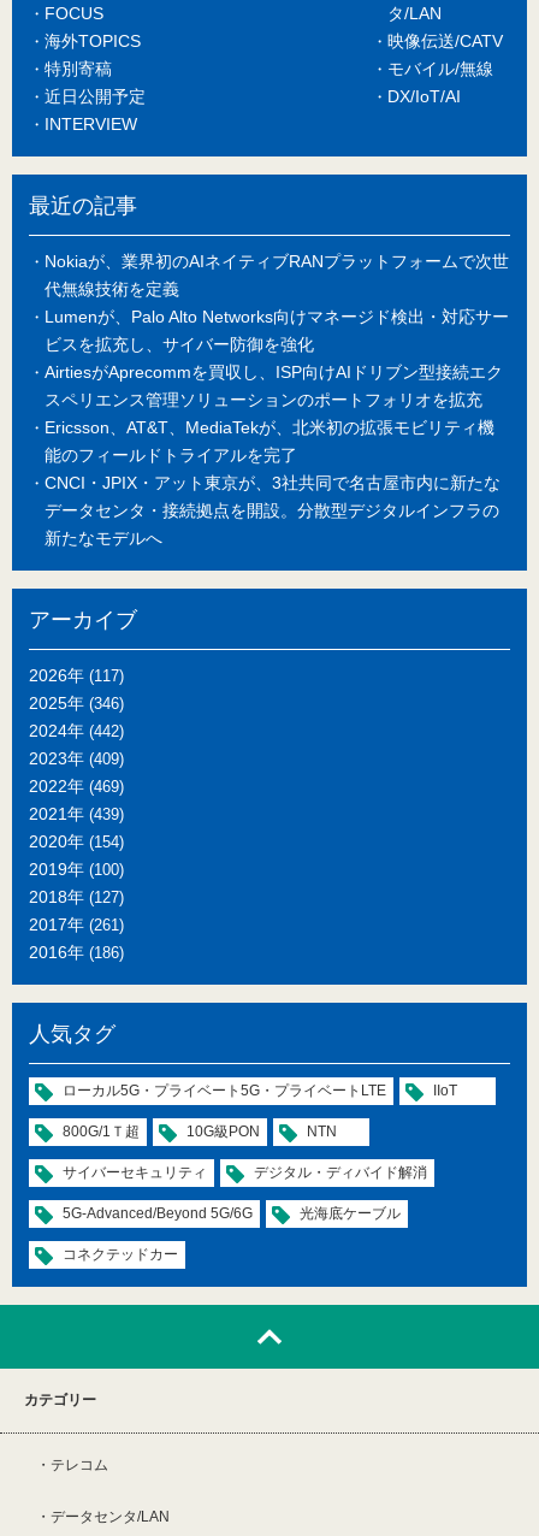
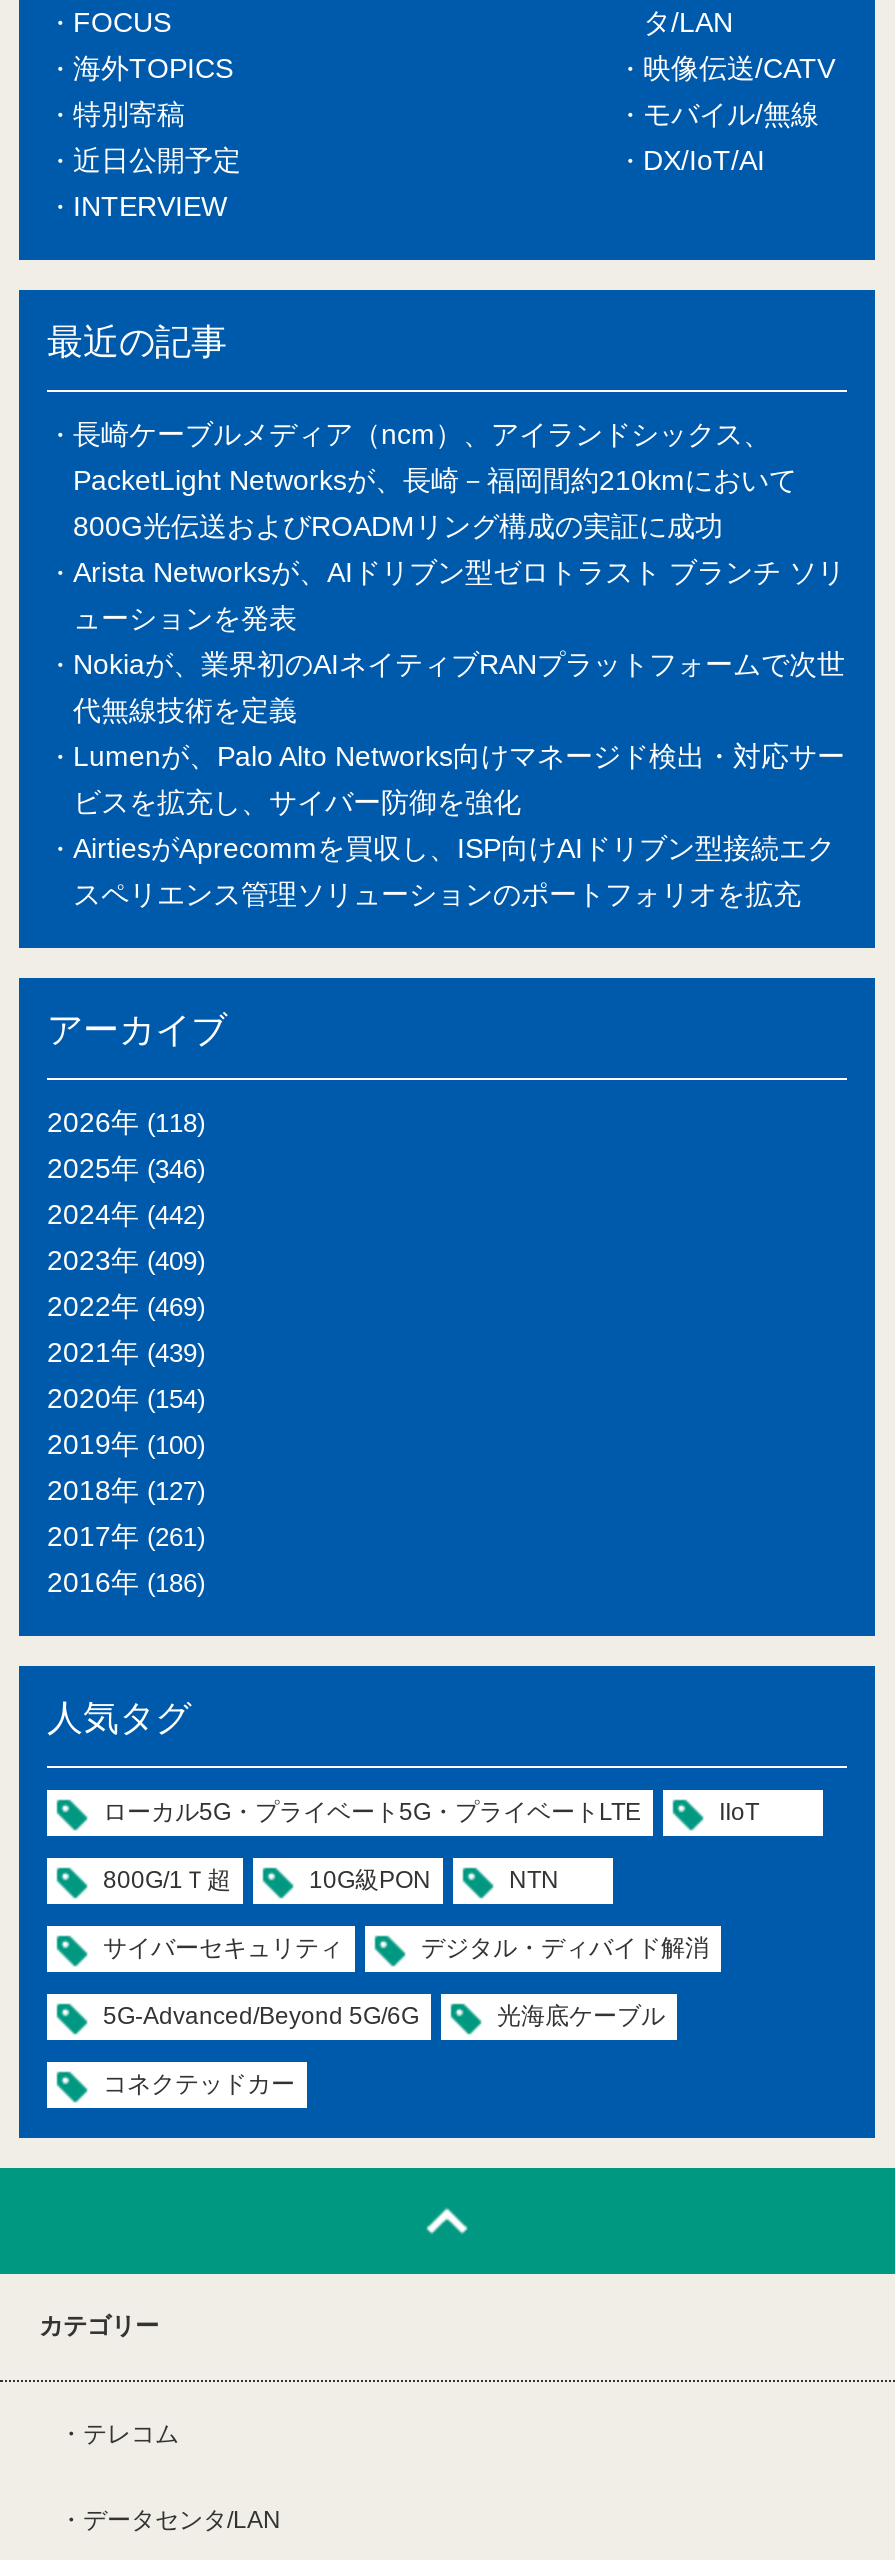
+ 長崎ケーブルメディア（ncm）、アイランドシックス、
+ PacketLight Networksが、長崎－福岡間約210kmにおいて
+ 800G光伝送およびROADMリング構成の実証に成功
+ Arista Networksが、AIドリブン型ゼロトラスト ブランチ ソリ
+ ューションを発表

moved down: Nokiaが、業界初のAIネイティブRANプラットフォームで次世 | 代無線技術を定義 | Lumenが、Palo Alto Networks向けマネージド検出・対応サー | ビスを拡充し、サイバー防御を強化 | AirtiesがAprecommを買収し、ISP向けAIドリブン型接続エク | スペリエンス管理ソリューションのポートフォリオを拡充

- Ericsson、AT&T、MediaTekが、北米初の拡張モビリティ機
- 能のフィールドトライアルを完了
- CNCI・JPIX・アット東京が、3社共同で名古屋市内に新たな
- データセンタ・接続拠点を開設。分散型デジタルインフラの
- 新たなモデルへ

- 2026年(117)
+ 2026年(118)
